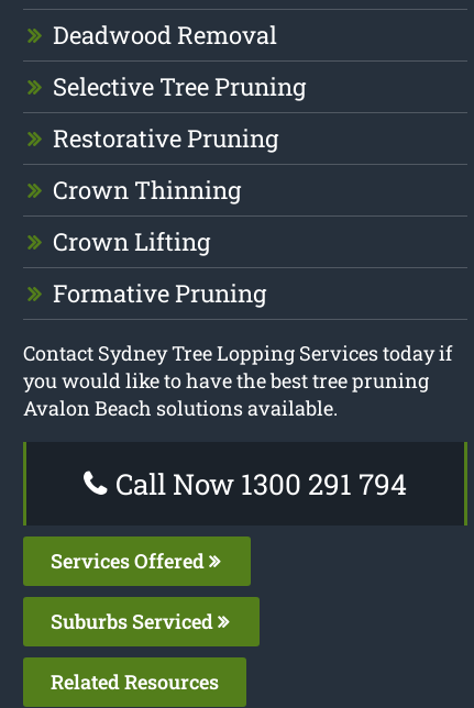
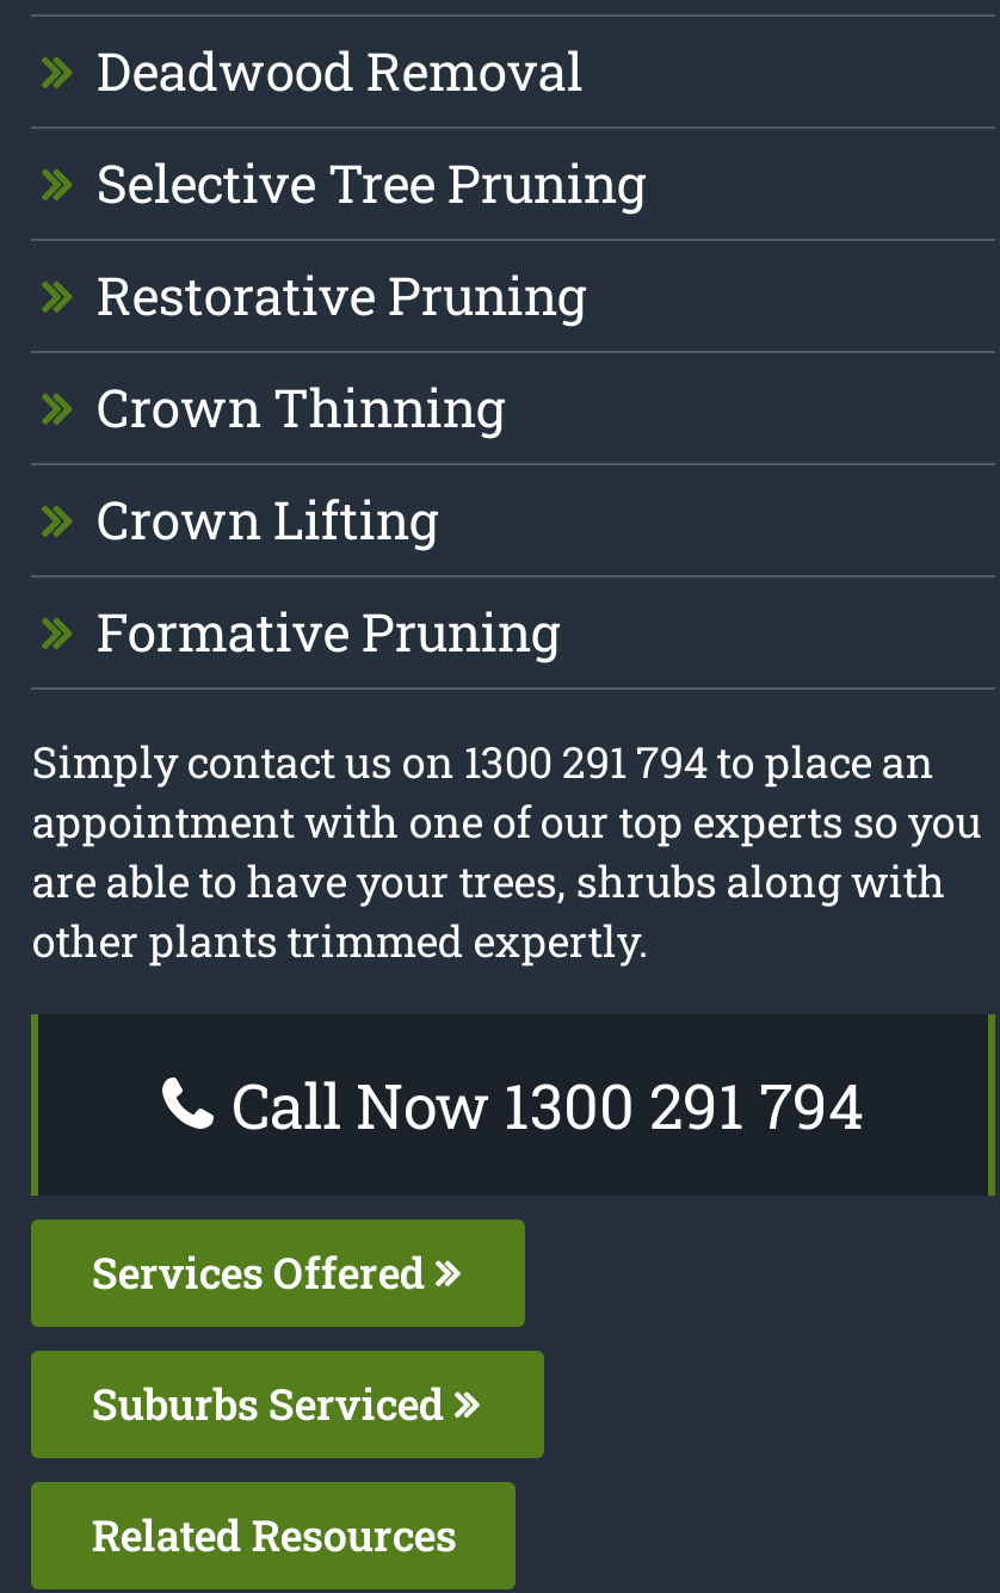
- Contact Sydney Tree Lopping Services today if
- you would like to have the best tree pruning
- Avalon Beach solutions available.
+ Simply contact us on 1300 291 794 to place an
+ appointment with one of our top experts so you
+ are able to have your trees, shrubs along with
+ other plants trimmed expertly.
